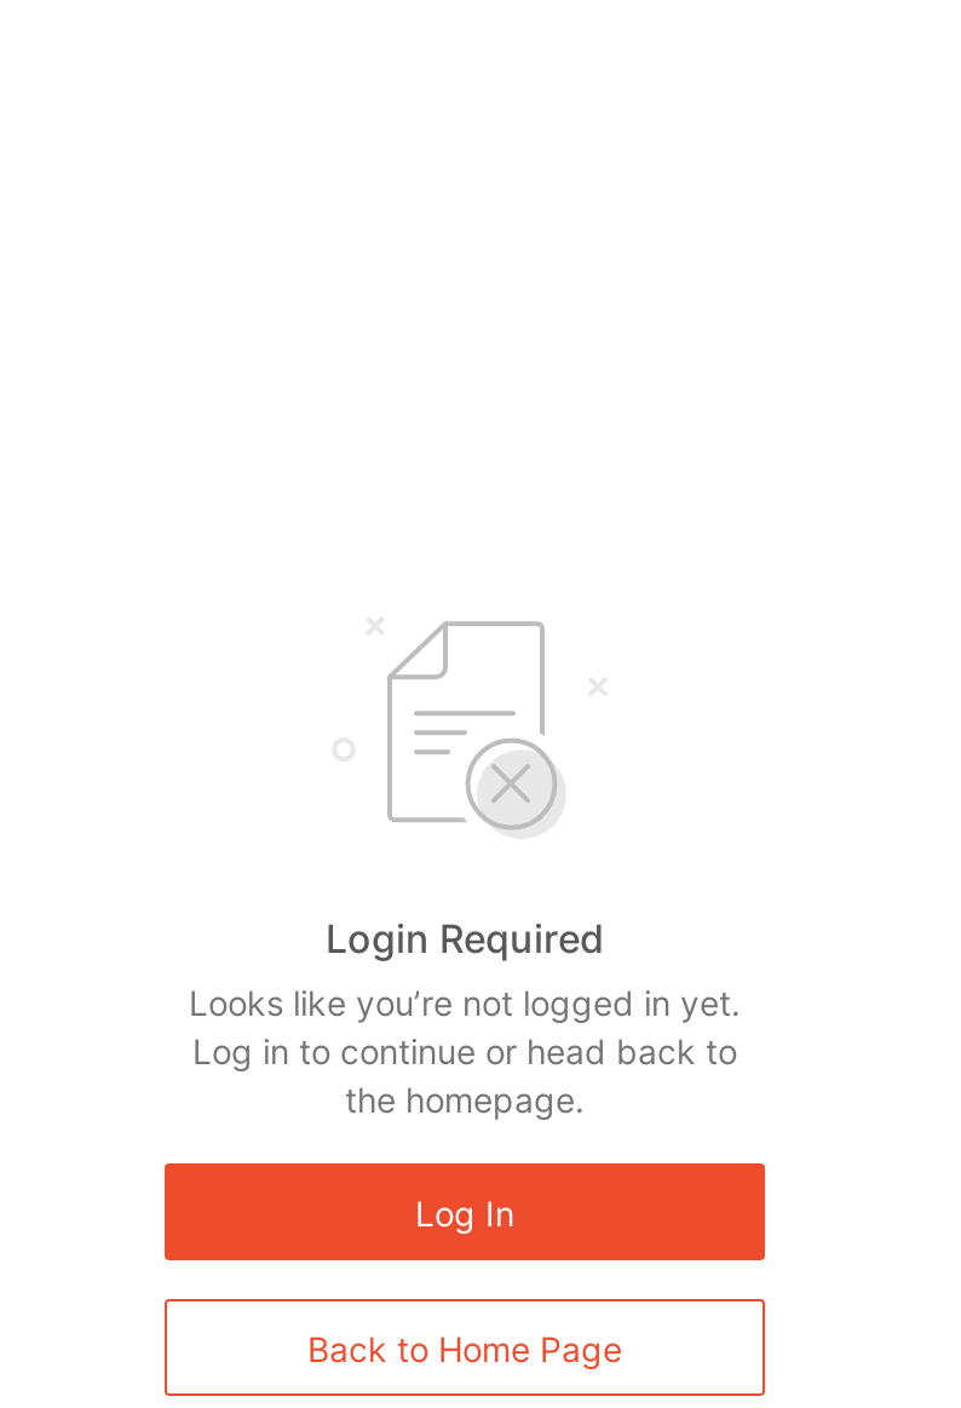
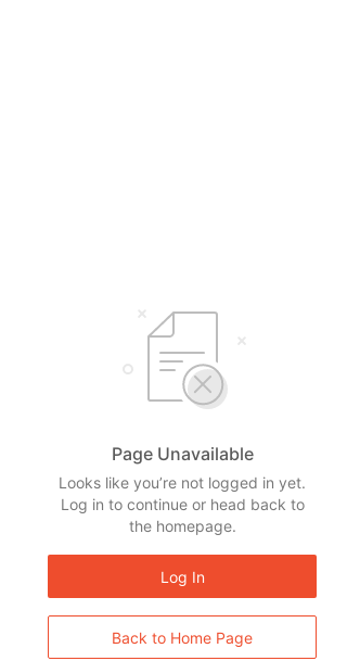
- Login Required
+ Page Unavailable
